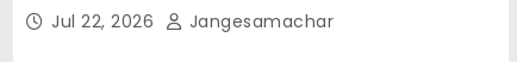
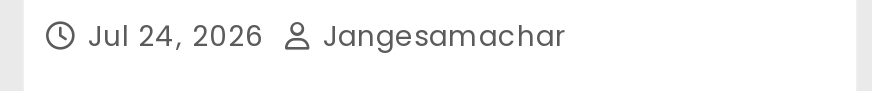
- Jul 22, 2026 Jangesamachar
+ Jul 24, 2026 Jangesamachar
